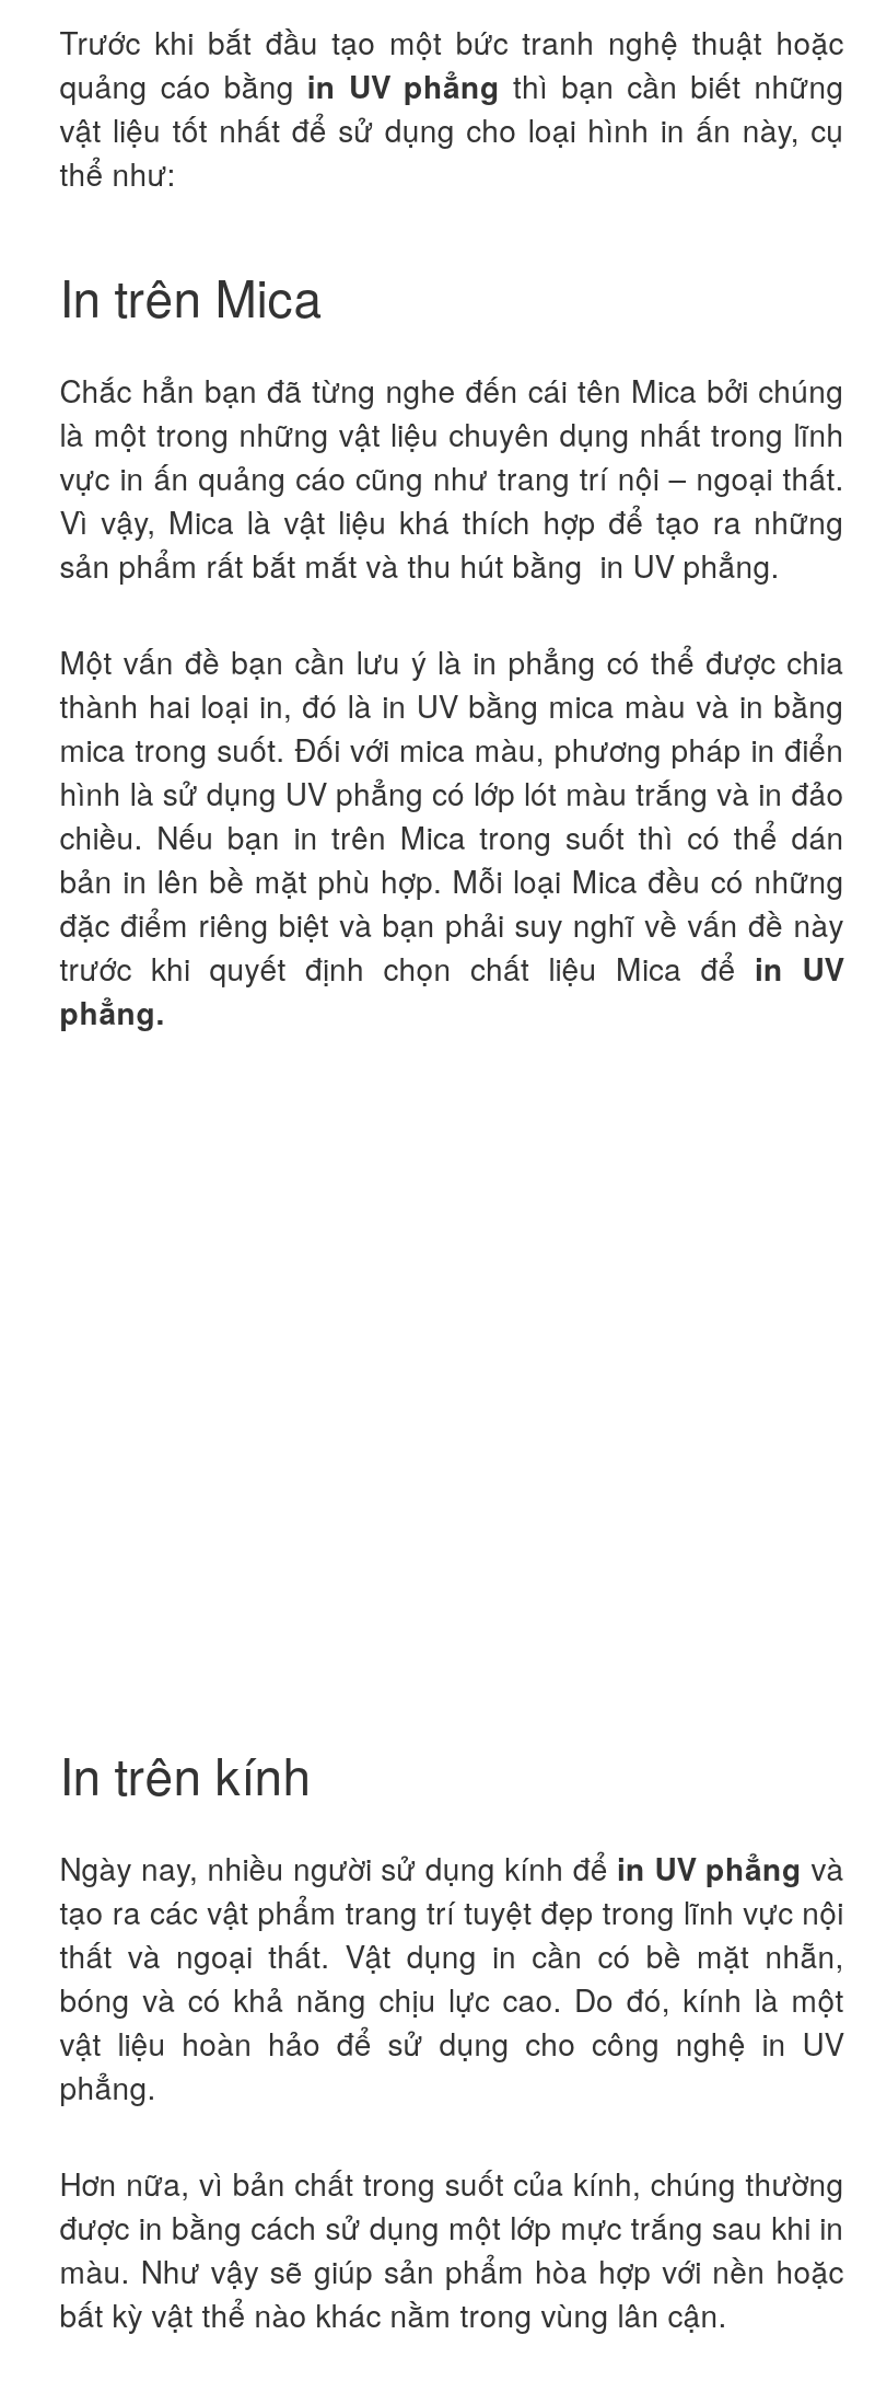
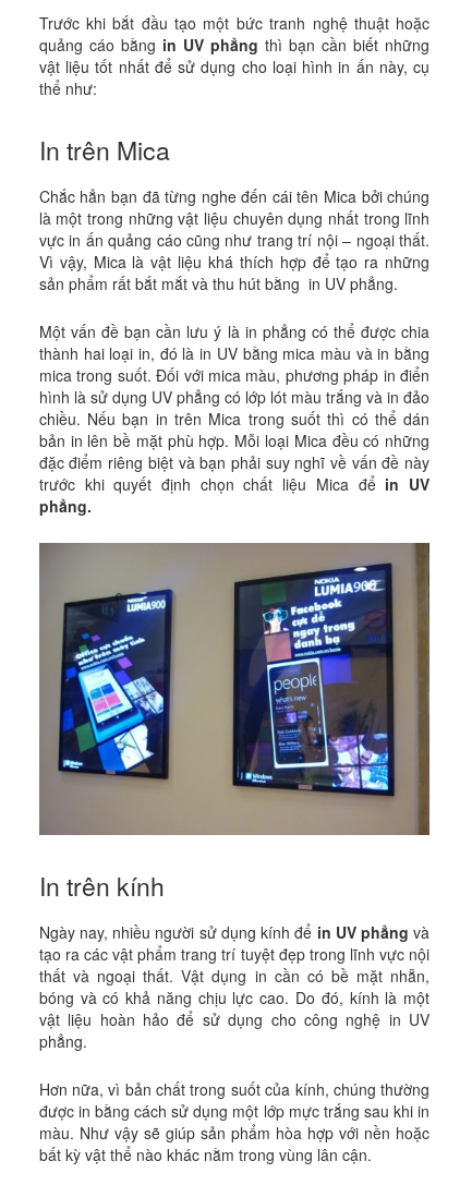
+ [image]
